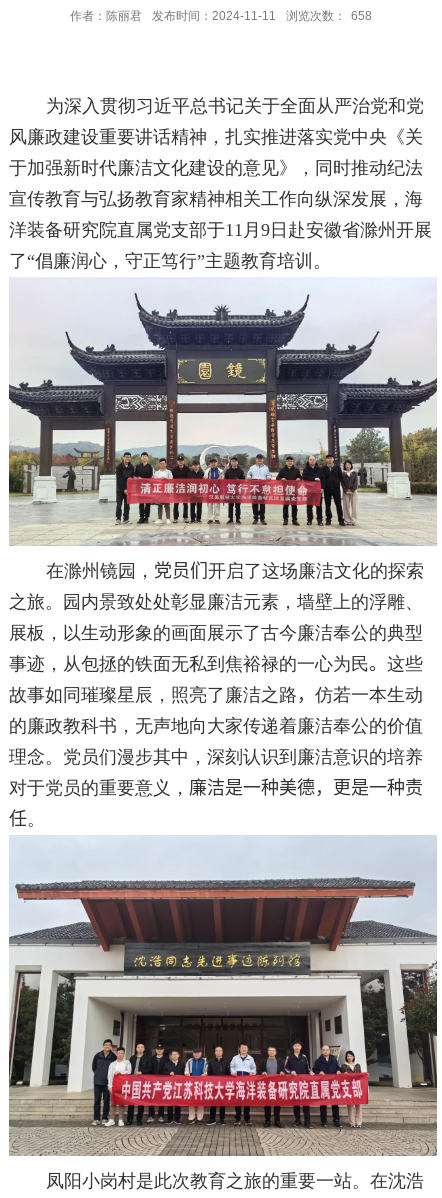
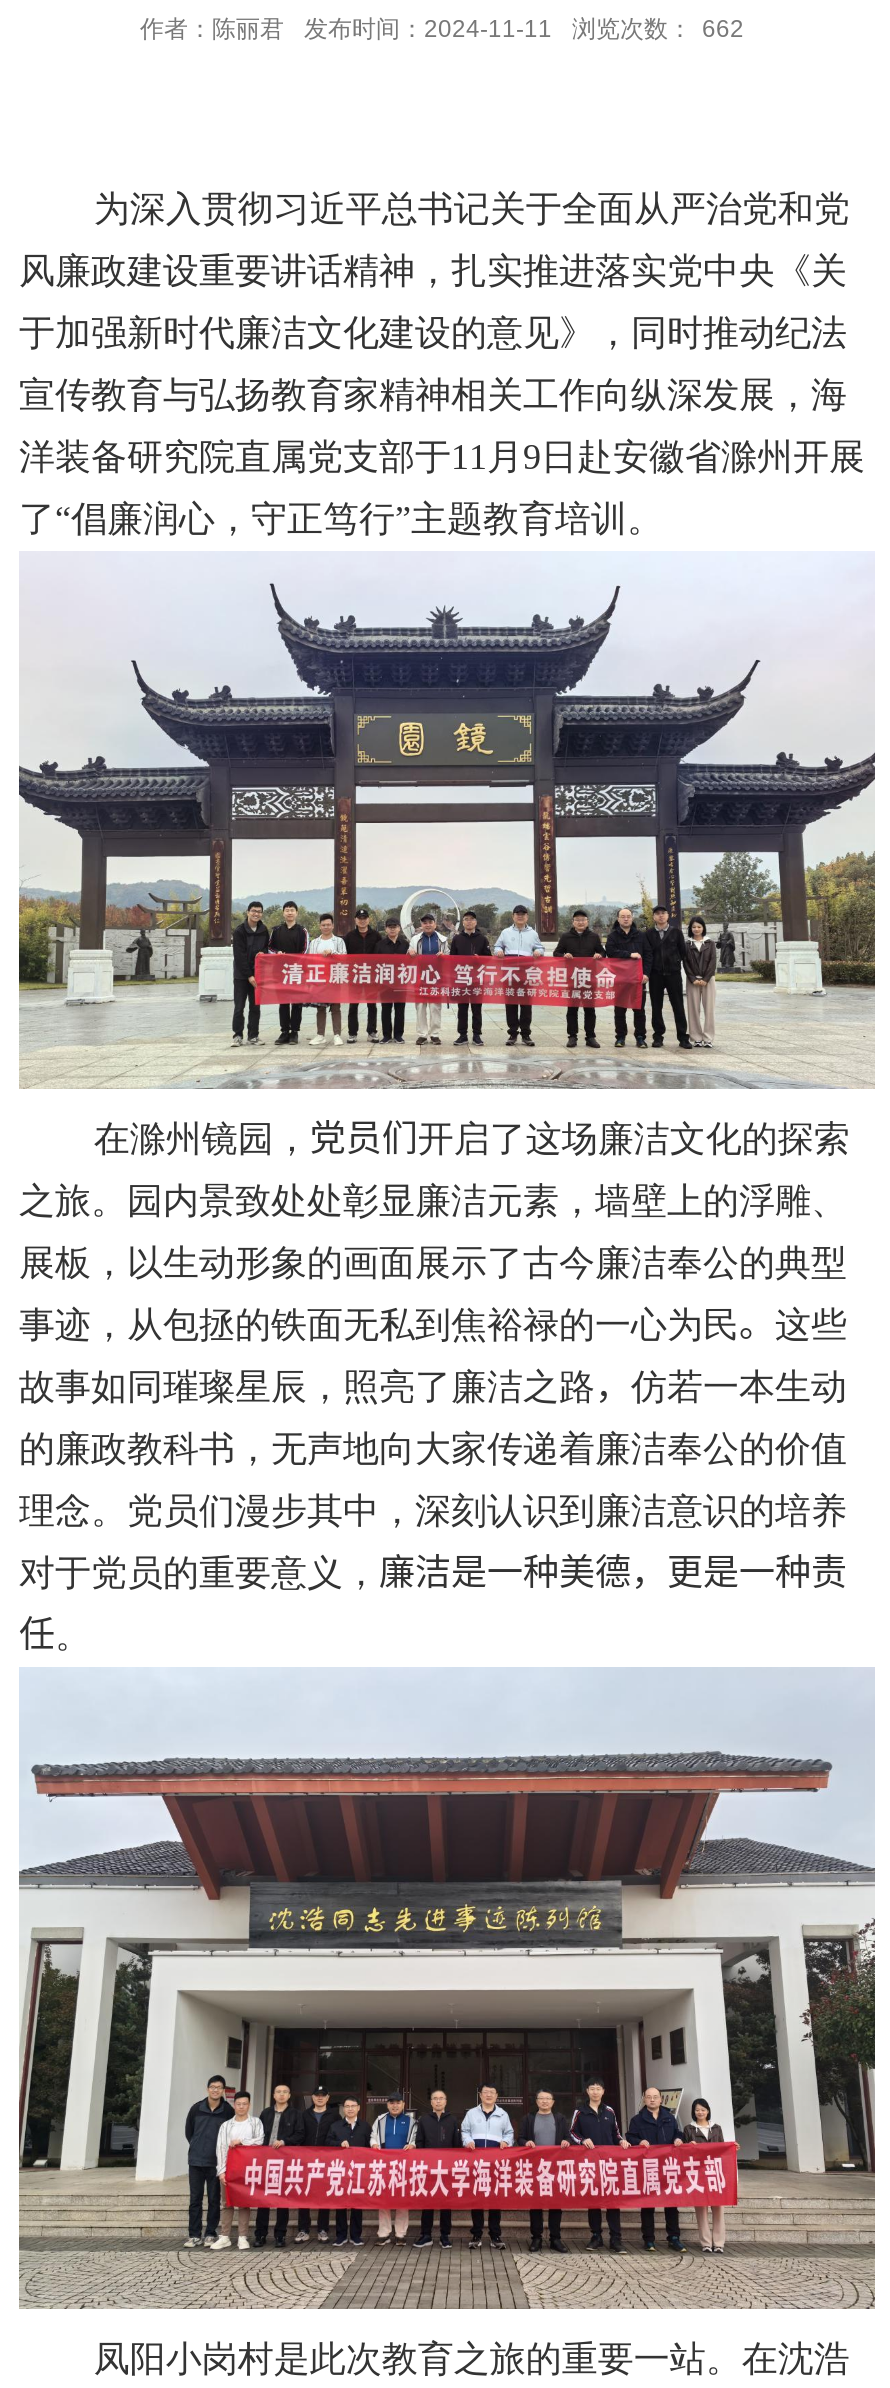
- 作者：陈丽君 发布时间：2024-11-11 浏览次数： 658
+ 作者：陈丽君 发布时间：2024-11-11 浏览次数： 662
